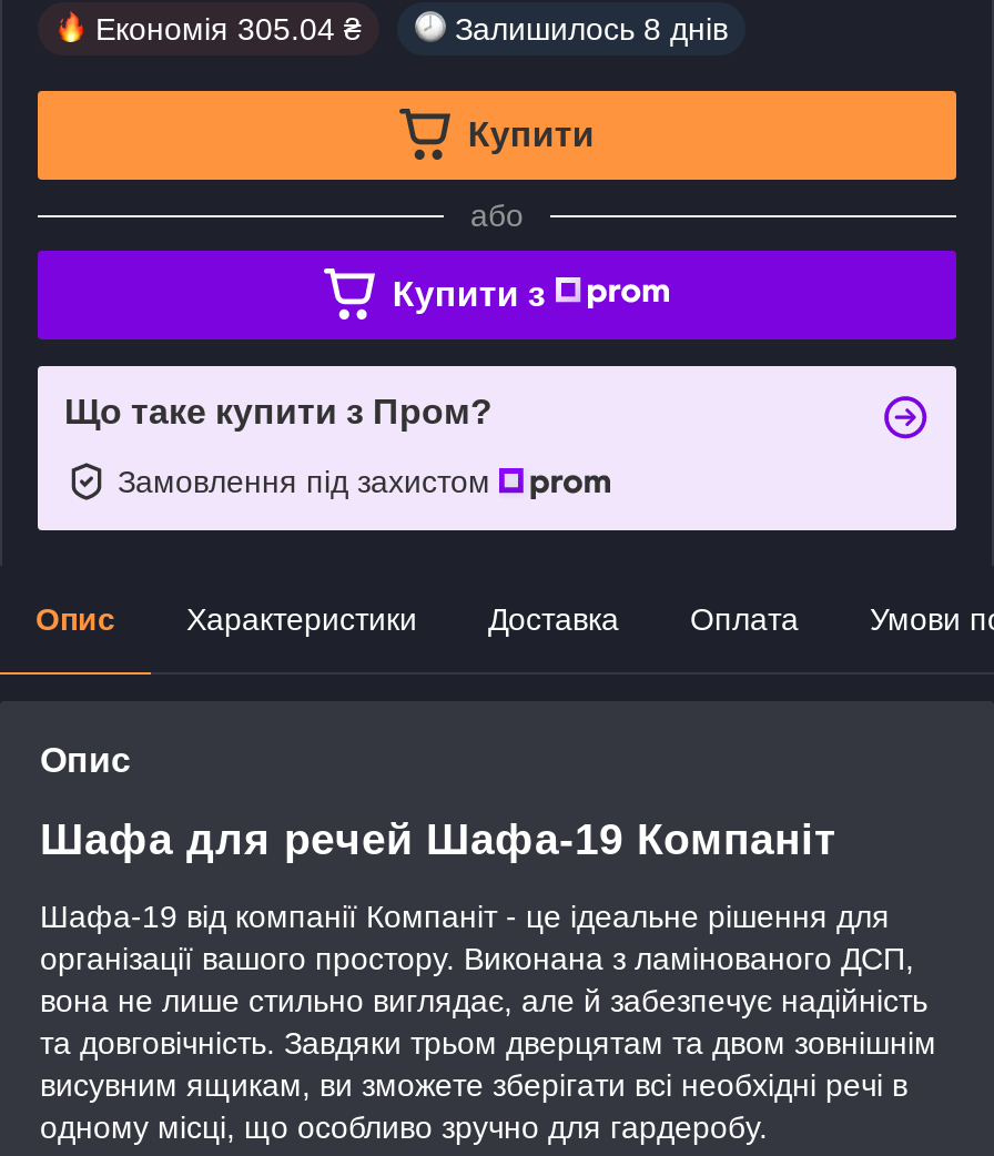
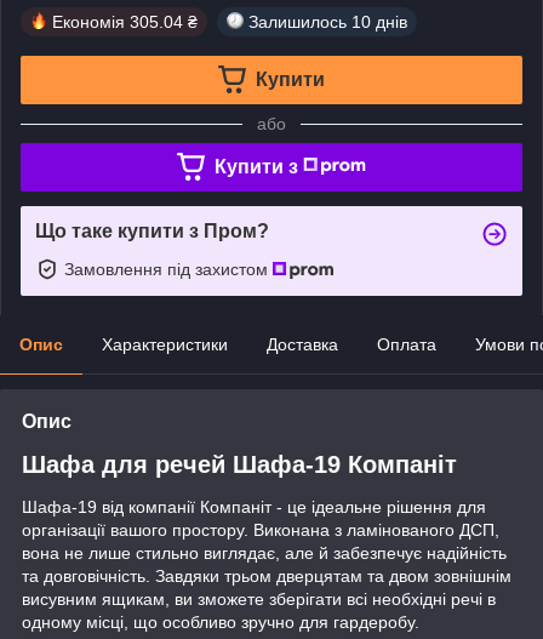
- Залишилось 8 днів
+ Залишилось 10 днів
